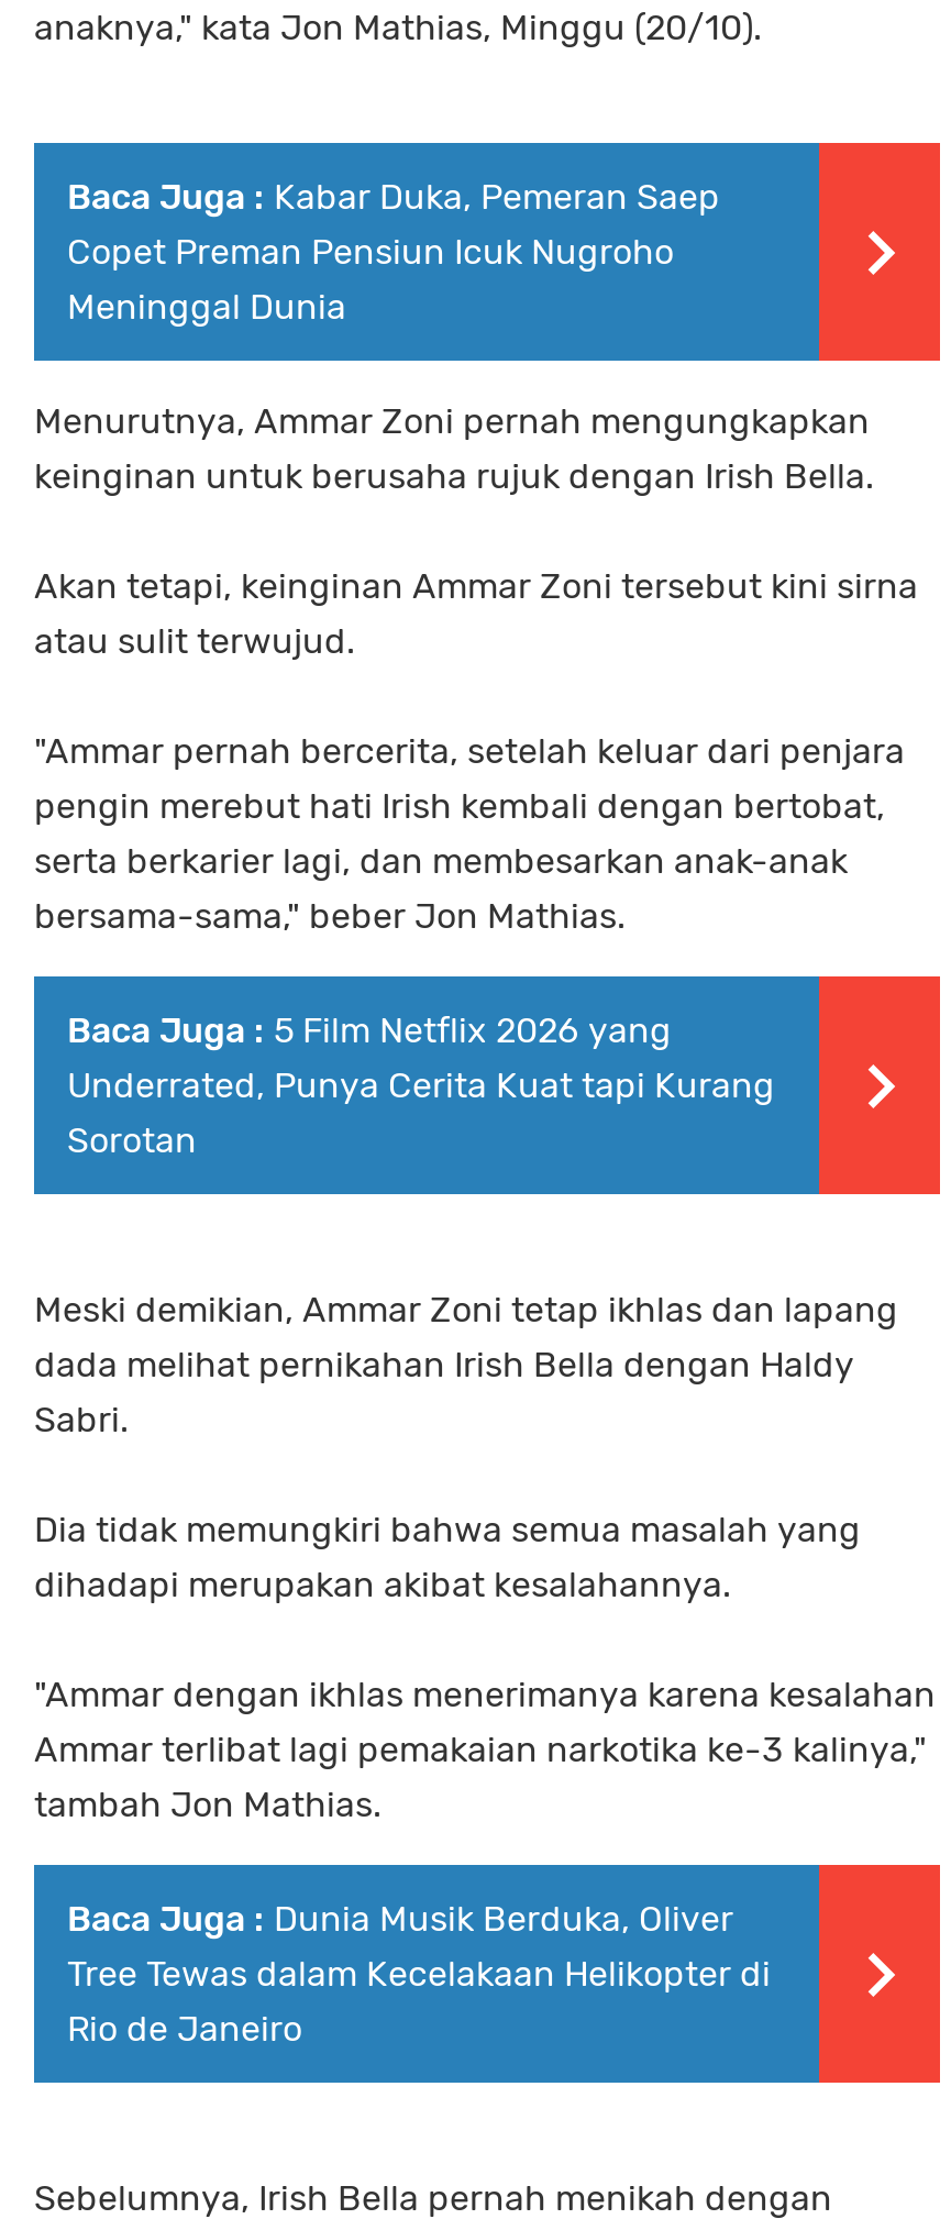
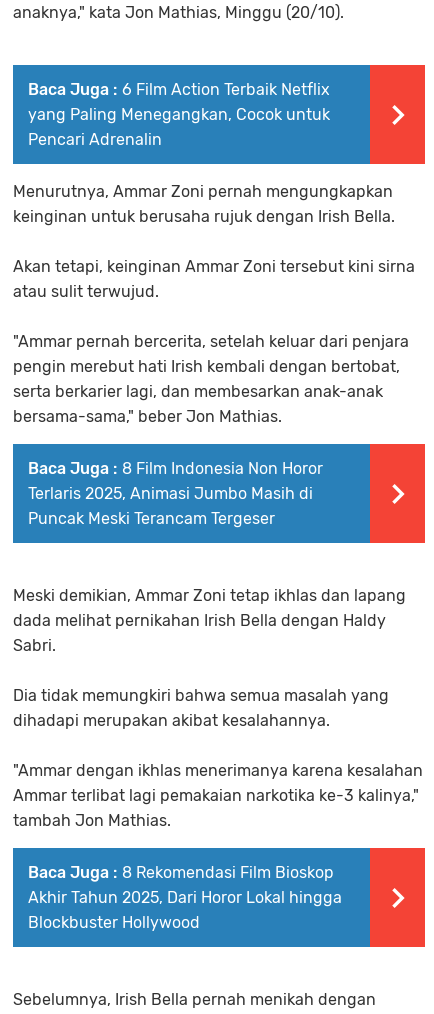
- Baca Juga : Kabar Duka, Pemeran Saep
- Copet Preman Pensiun Icuk Nugroho
- Meninggal Dunia
+ Baca Juga : 6 Film Action Terbaik Netflix
+ yang Paling Menegangkan, Cocok untuk
+ Pencari Adrenalin

- Baca Juga : 5 Film Netflix 2026 yang
- Underrated, Punya Cerita Kuat tapi Kurang
- Sorotan
+ Baca Juga : 8 Film Indonesia Non Horor
+ Terlaris 2025, Animasi Jumbo Masih di
+ Puncak Meski Terancam Tergeser

- Baca Juga : Dunia Musik Berduka, Oliver
- Tree Tewas dalam Kecelakaan Helikopter di
- Rio de Janeiro
+ Baca Juga : 8 Rekomendasi Film Bioskop
+ Akhir Tahun 2025, Dari Horor Lokal hingga
+ Blockbuster Hollywood
